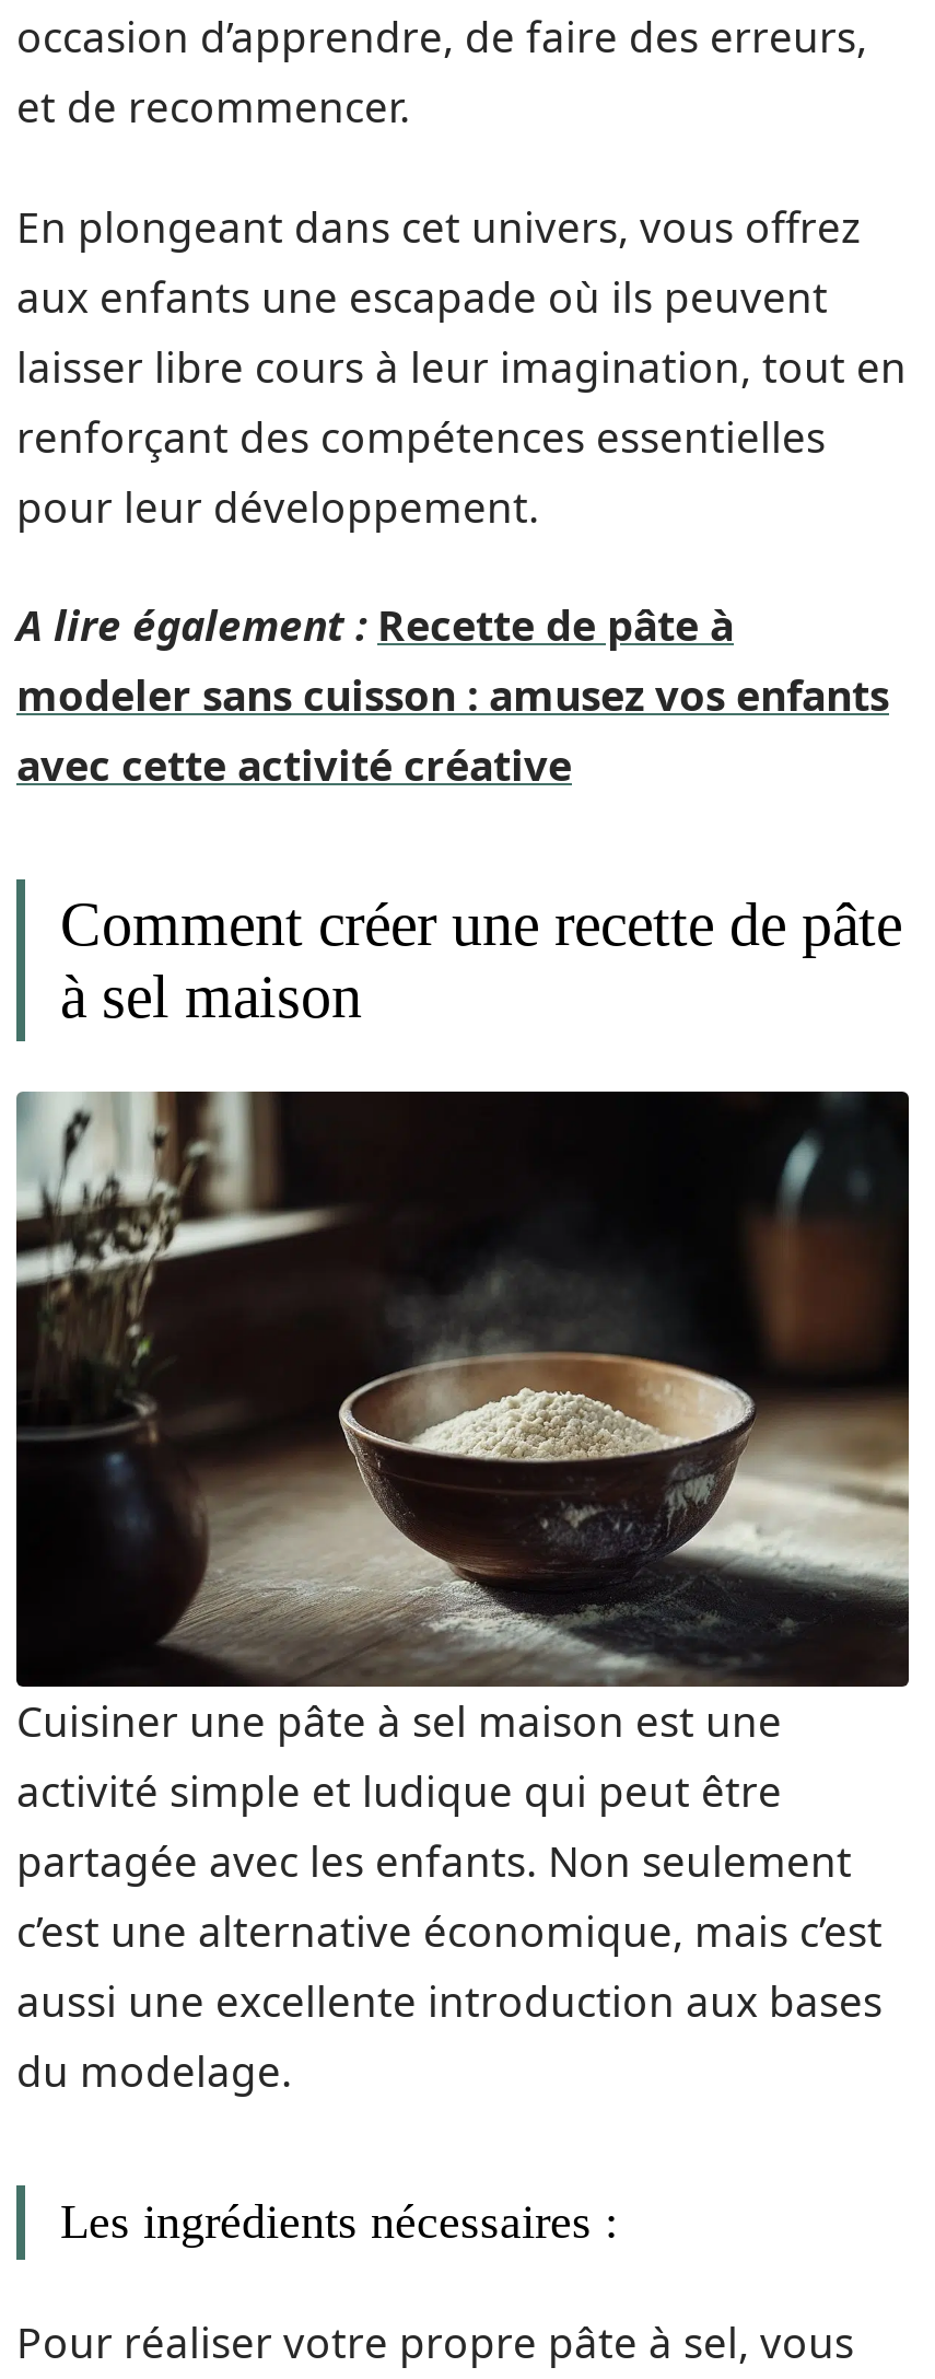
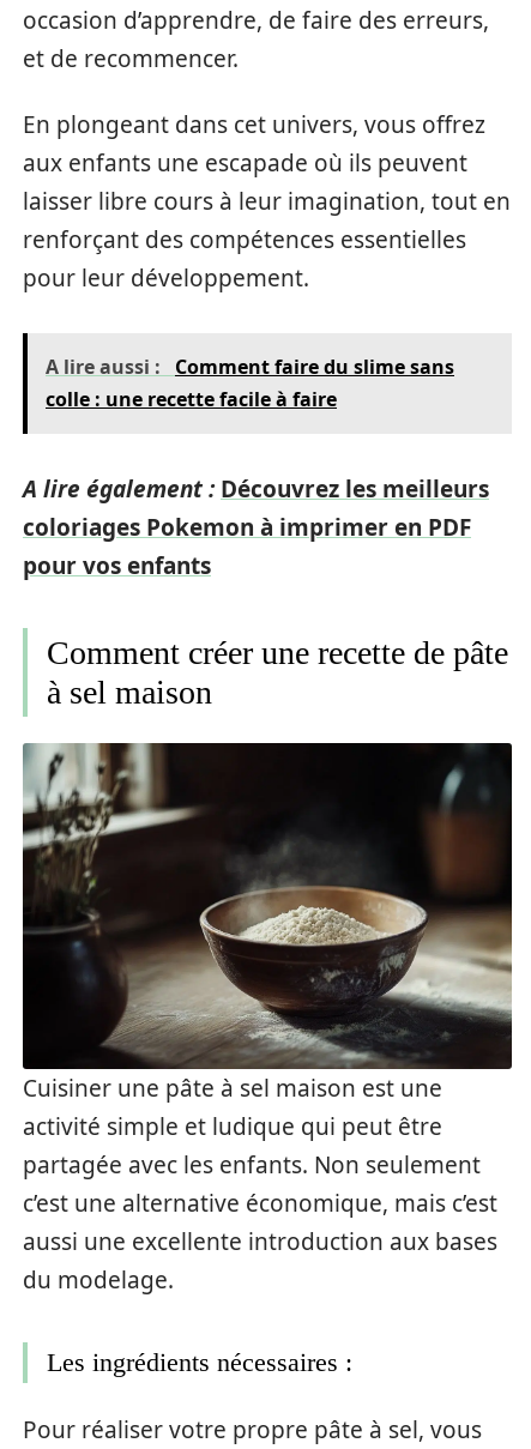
- A lire également : Recette de pâte à
- modeler sans cuisson : amusez vos enfants
- avec cette activité créative
+ A lire aussi : Comment faire du slime sans
+ colle : une recette facile à faire
+ A lire également : Découvrez les meilleurs
+ coloriages Pokemon à imprimer en PDF
+ pour vos enfants
